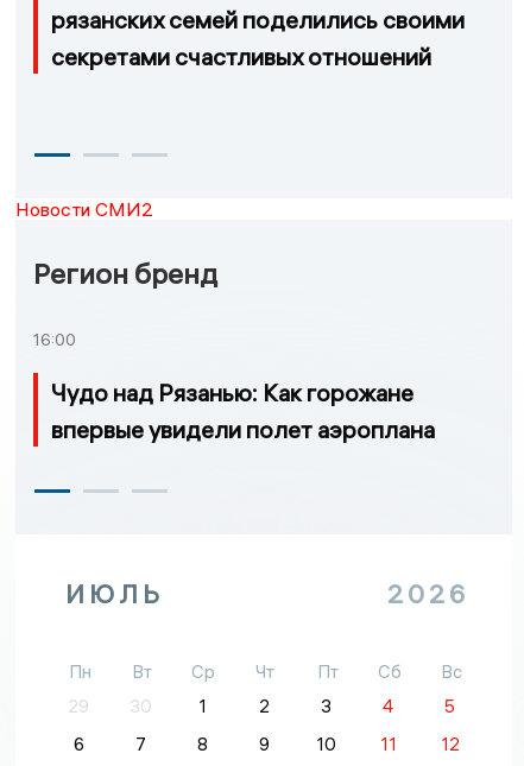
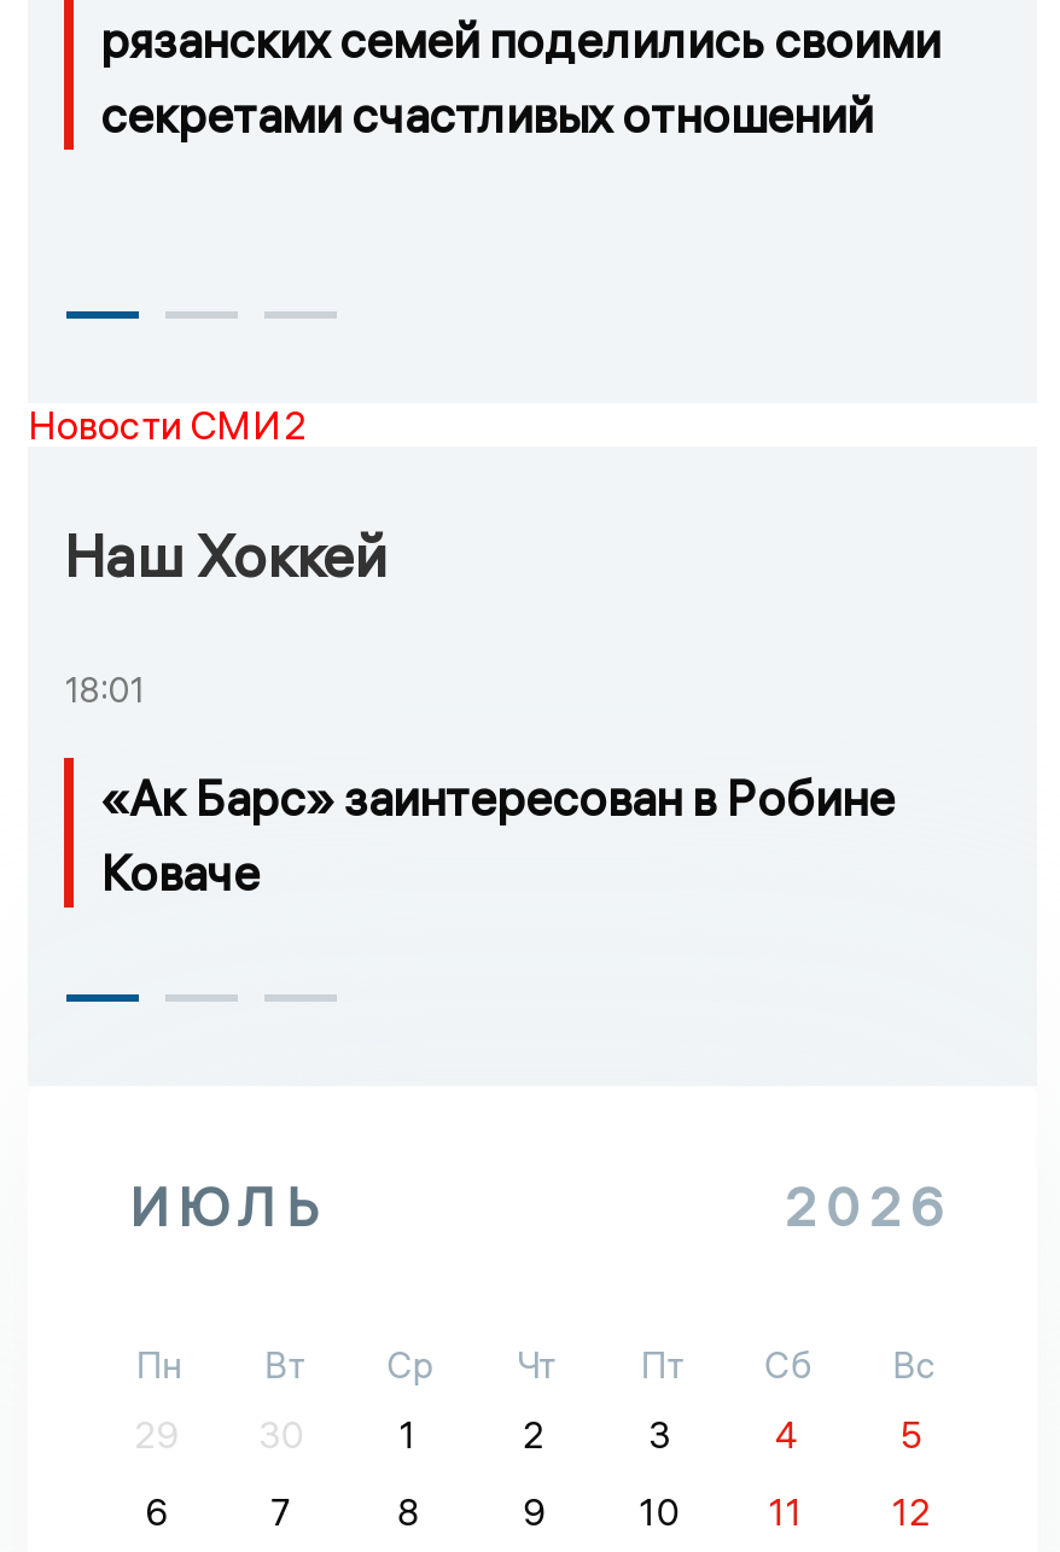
- Регион бренд
+ Наш Хоккей

- 16:00
+ 18:01

- Чудо над Рязанью: Как горожане
- впервые увидели полет аэроплана
+ «Ак Барс» заинтересован в Робине
+ Коваче
